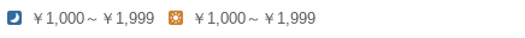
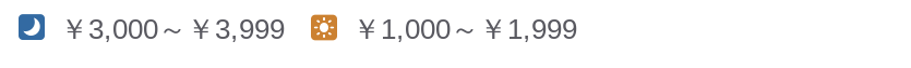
- ￥1,000～￥1,999
+ ￥3,000～￥3,999
